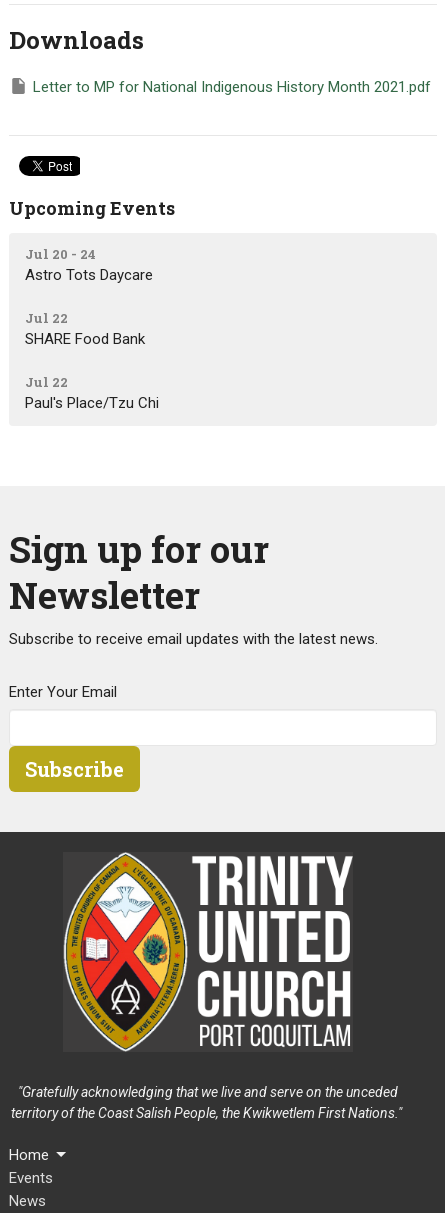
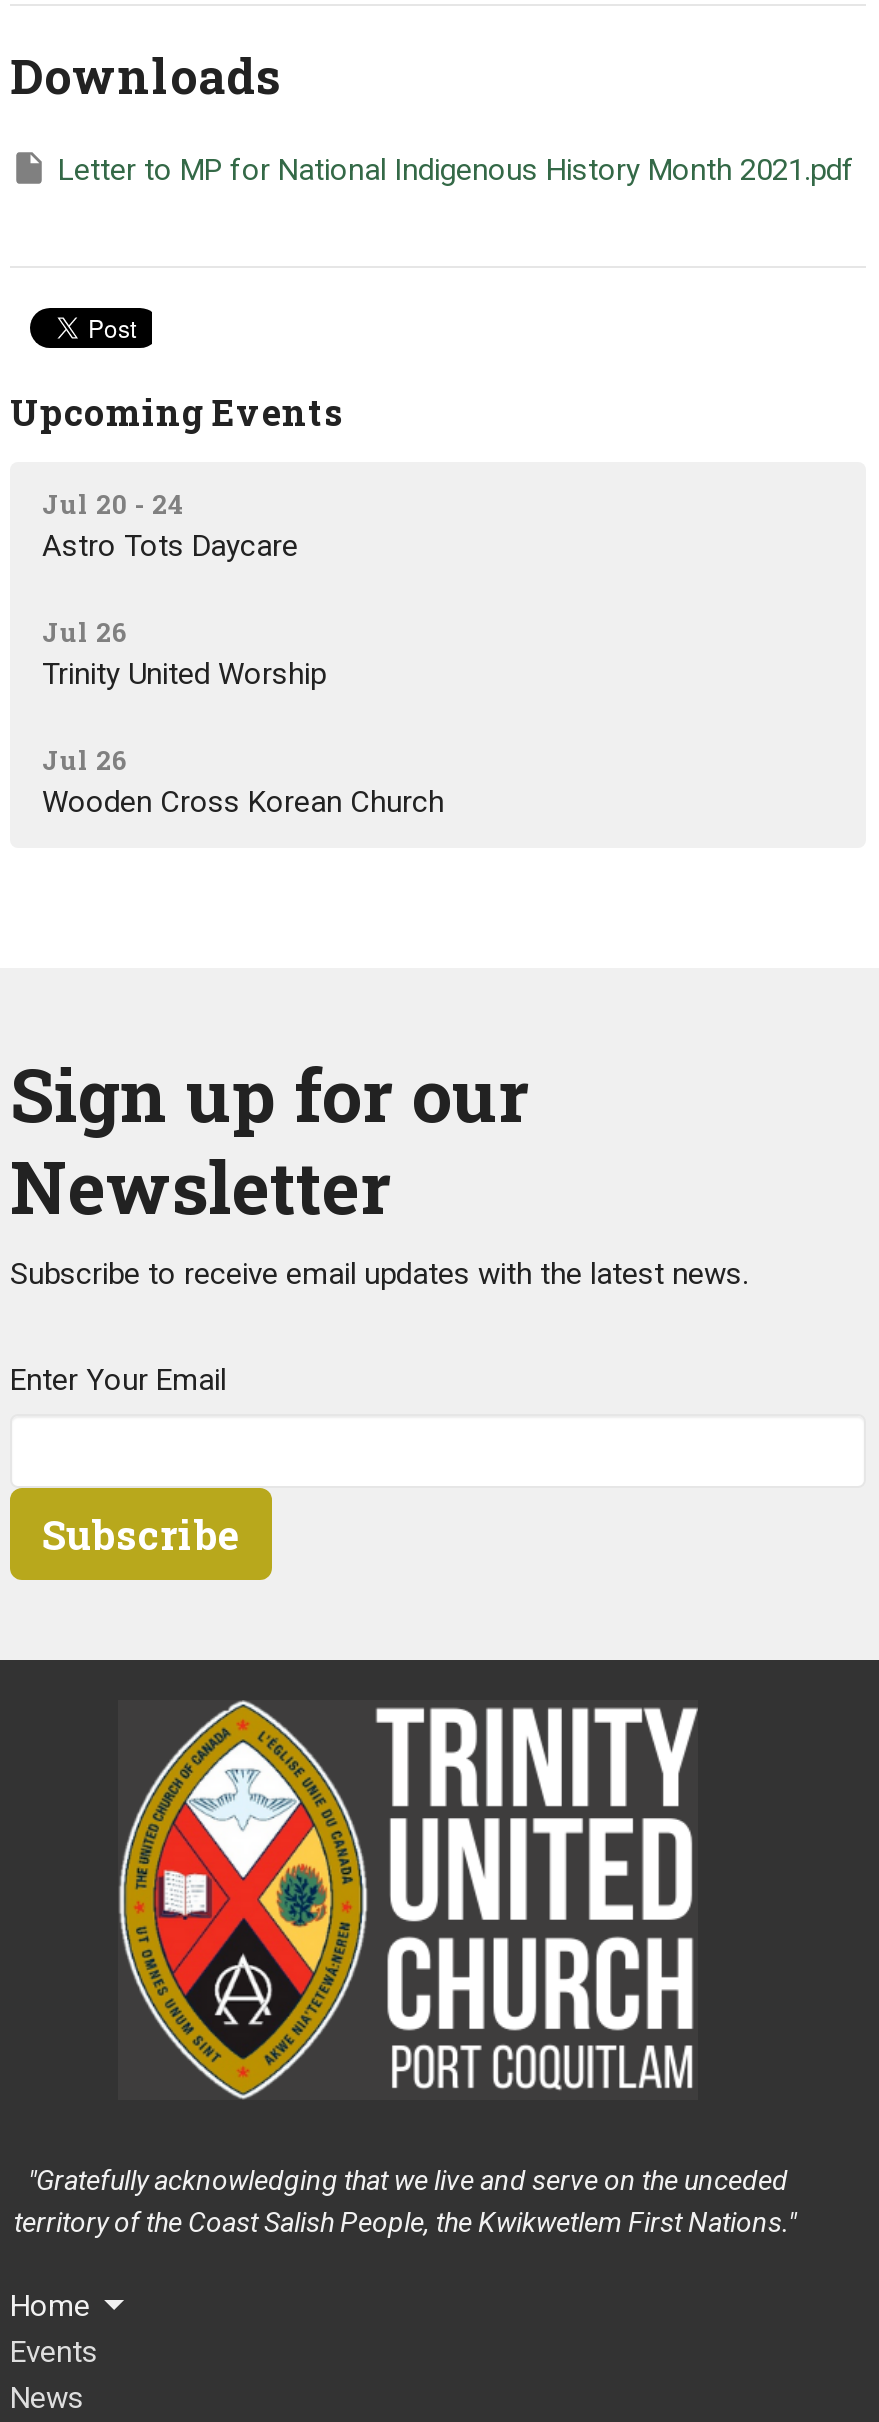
- Jul 22
- SHARE Food Bank
+ Jul 26
+ Trinity United Worship

- Jul 22
- Paul's Place/Tzu Chi
+ Jul 26
+ Wooden Cross Korean Church
